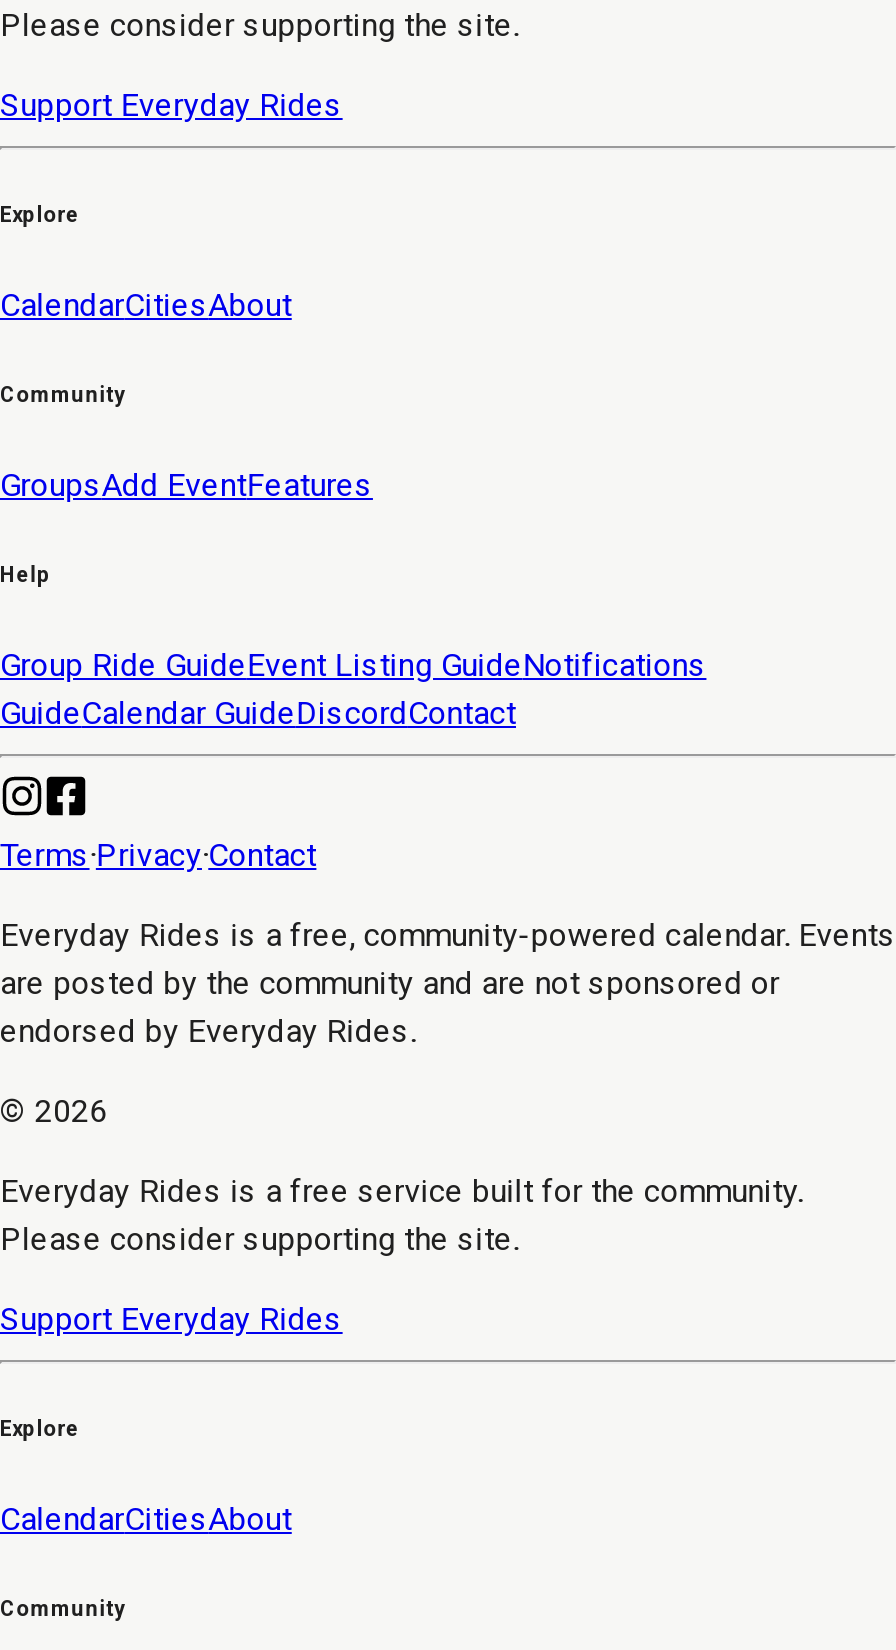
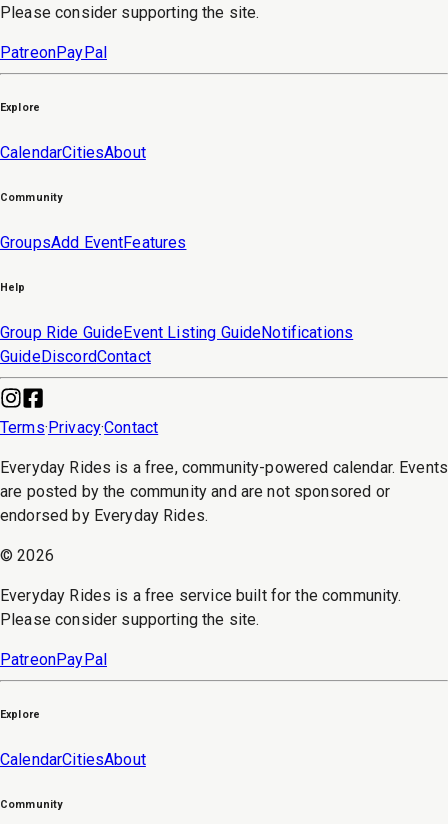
- Support Everyday Rides
+ PatreonPayPal

- GuideCalendar GuideDiscordContact
+ GuideDiscordContact

- Support Everyday Rides
+ PatreonPayPal
